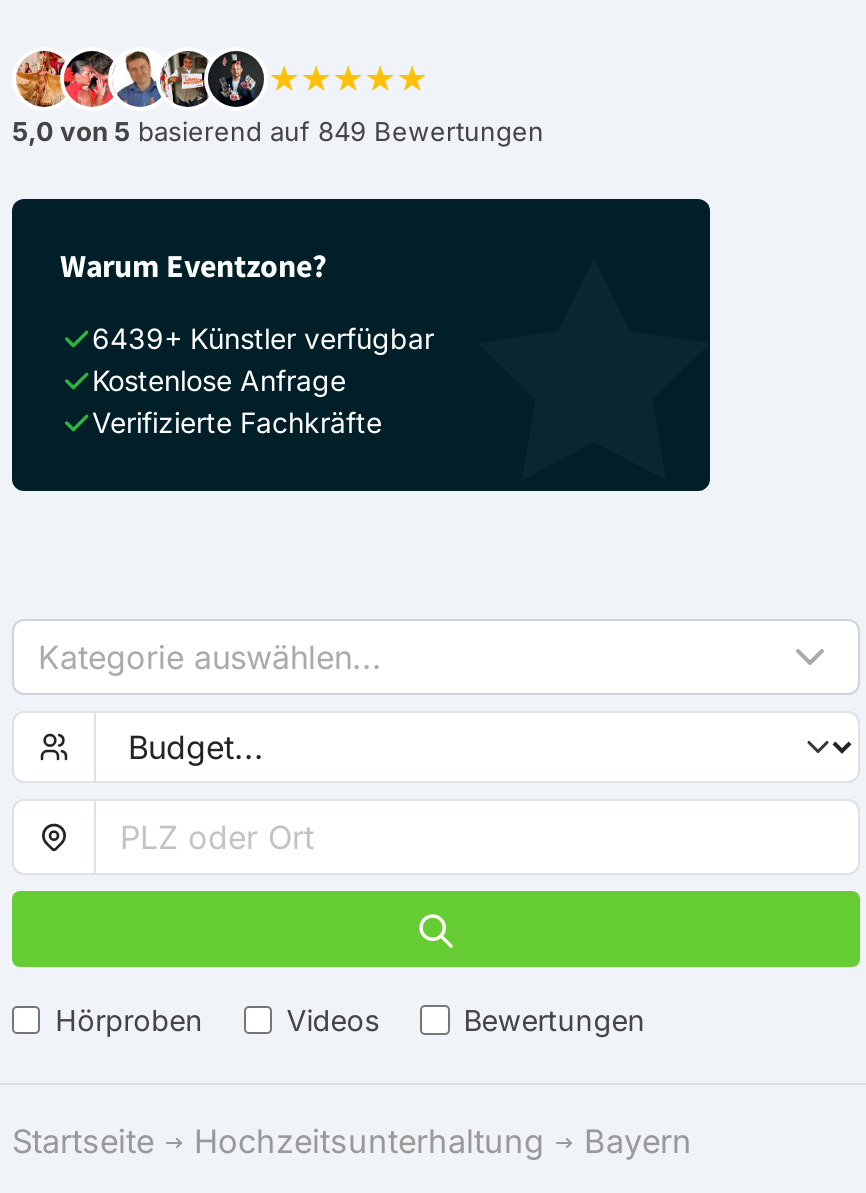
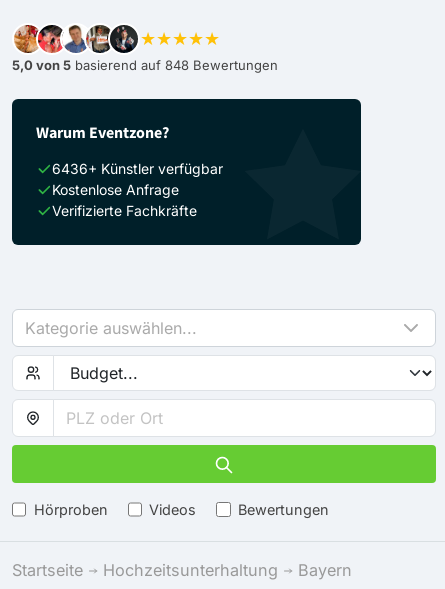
- 5,0 von 5 basierend auf 849 Bewertungen
+ 5,0 von 5 basierend auf 848 Bewertungen

- 6439+ Künstler verfügbar
+ 6436+ Künstler verfügbar
